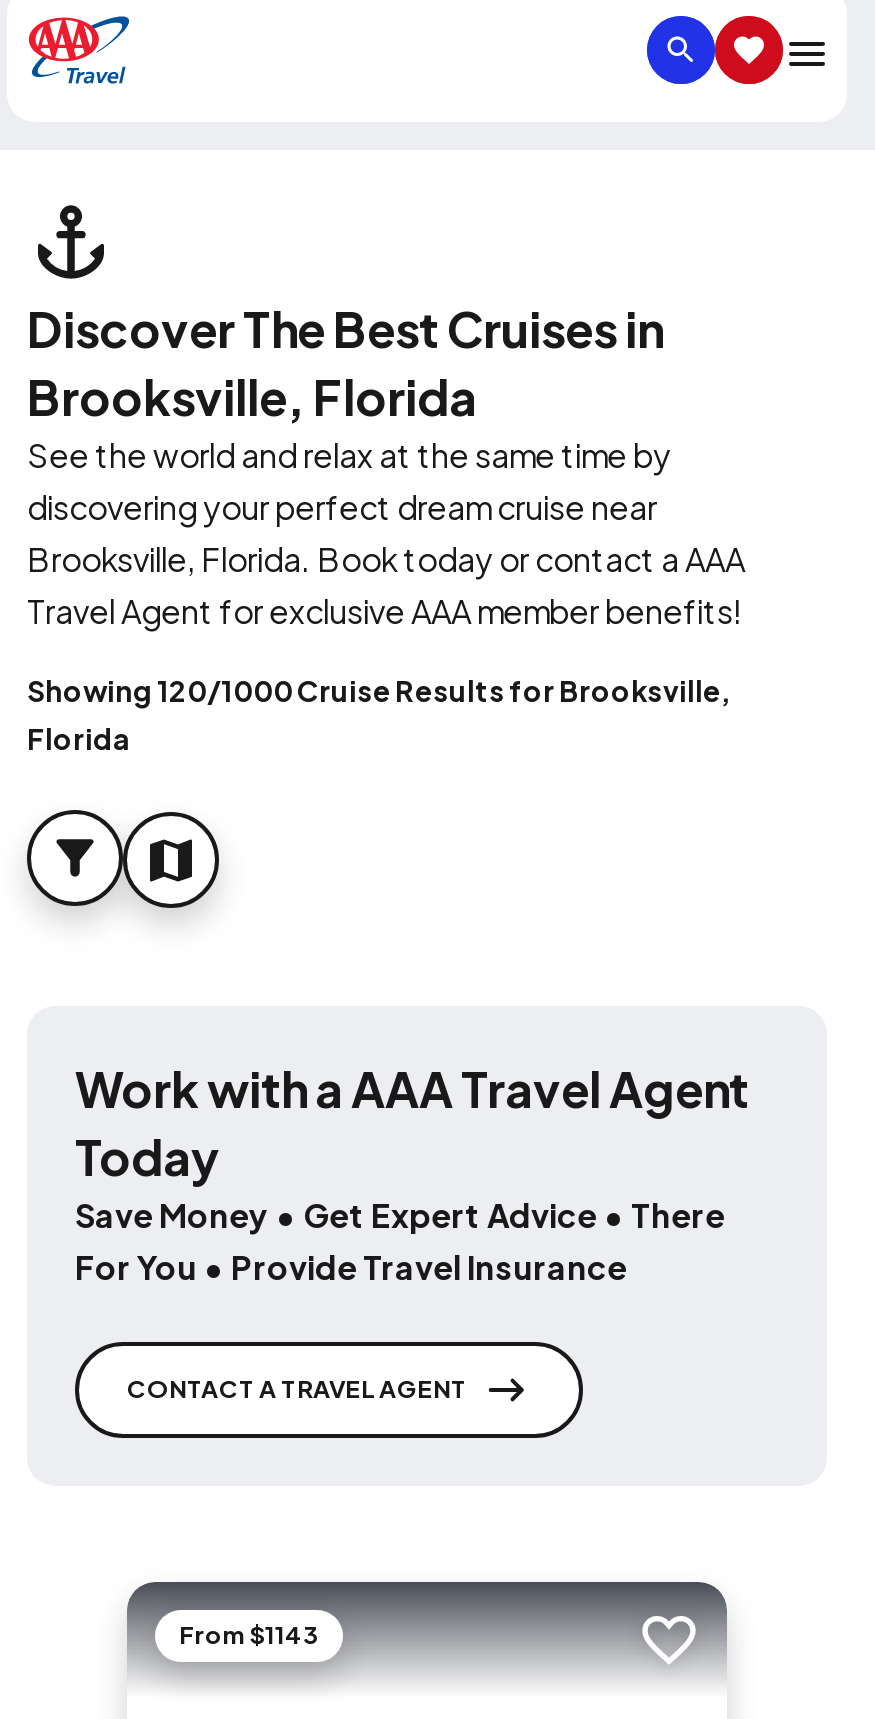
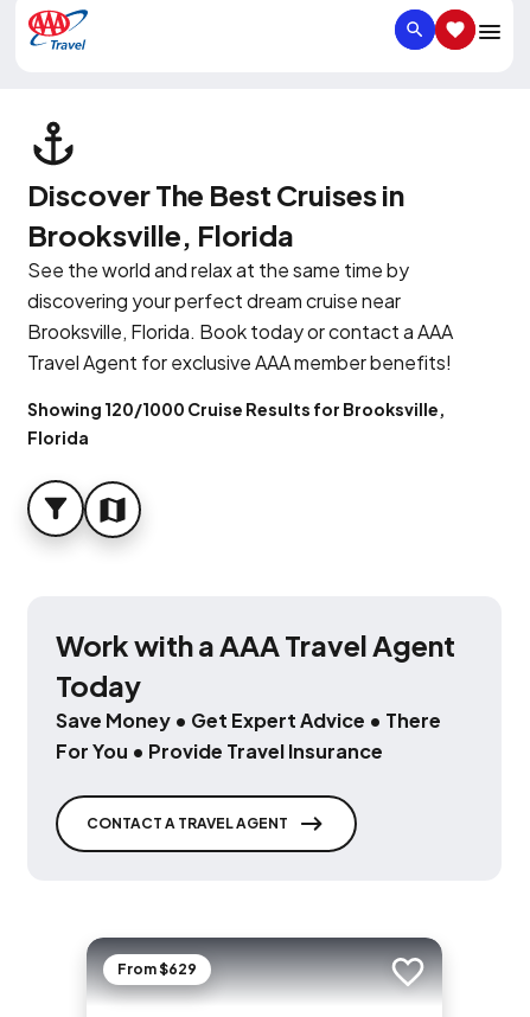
- From $1143
+ From $629
